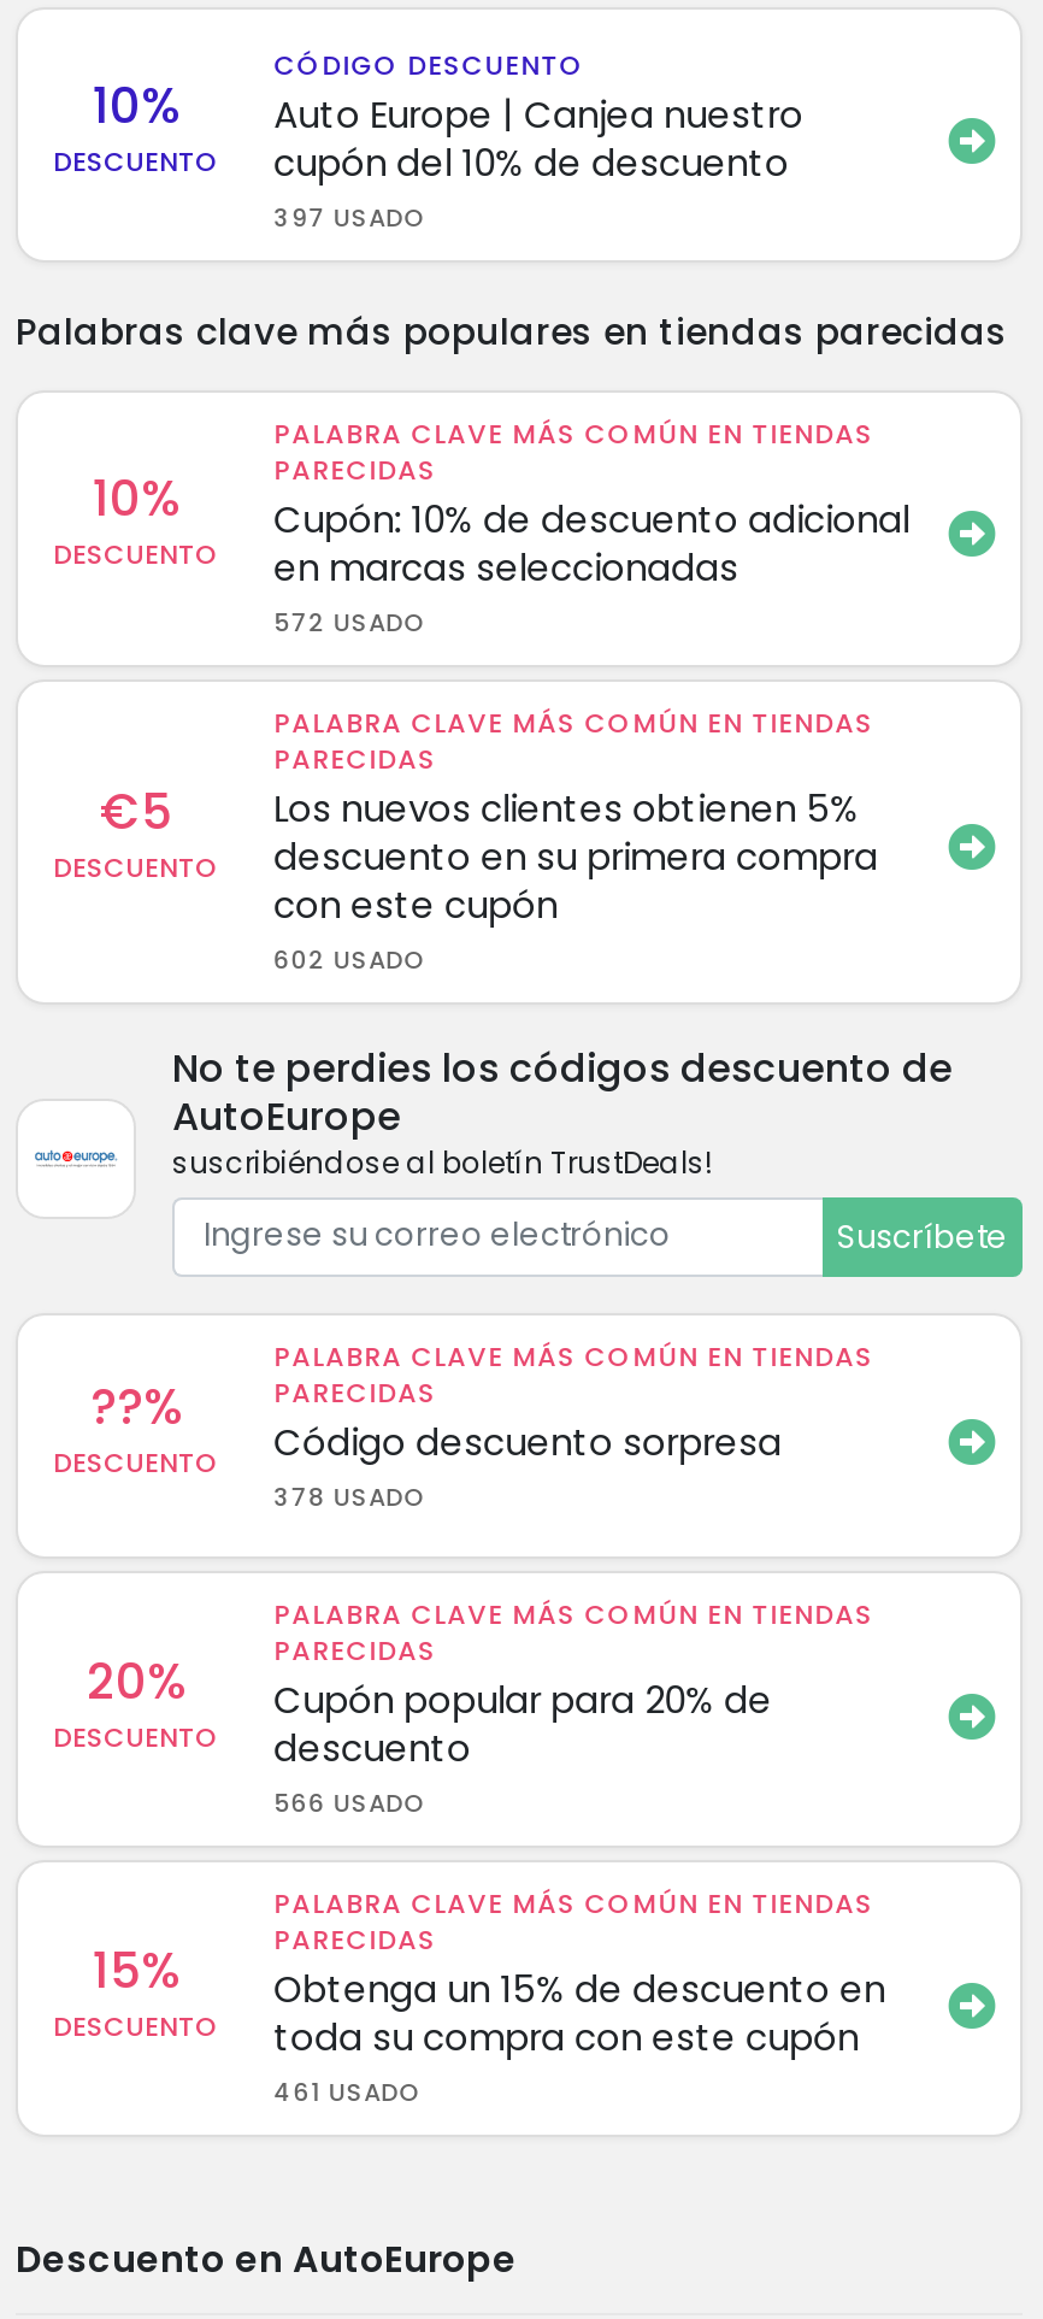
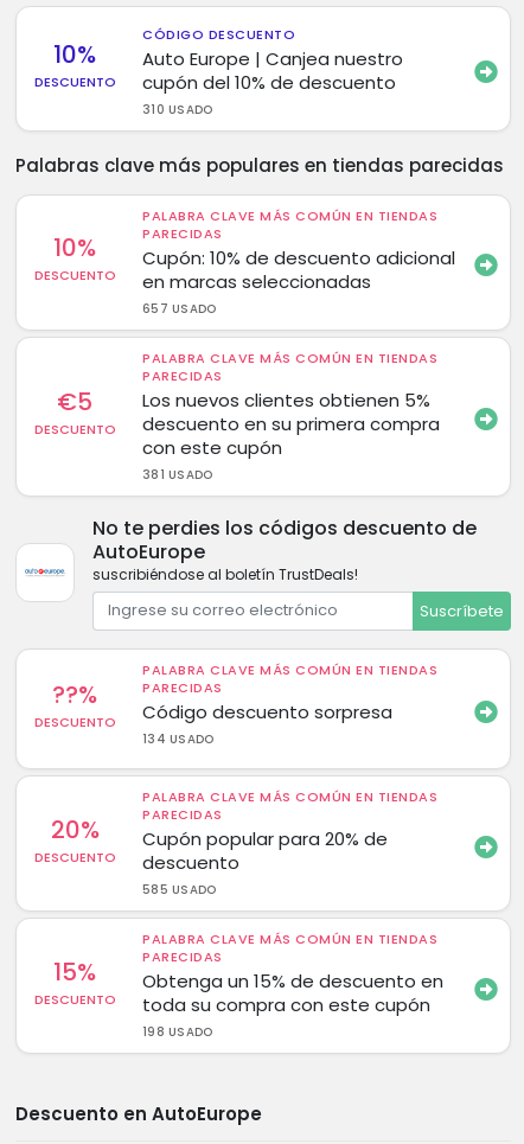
- 397 USADO
+ 310 USADO

- 572 USADO
+ 657 USADO

- 602 USADO
+ 381 USADO

- 378 USADO
+ 134 USADO

- 566 USADO
+ 585 USADO

- 461 USADO
+ 198 USADO
